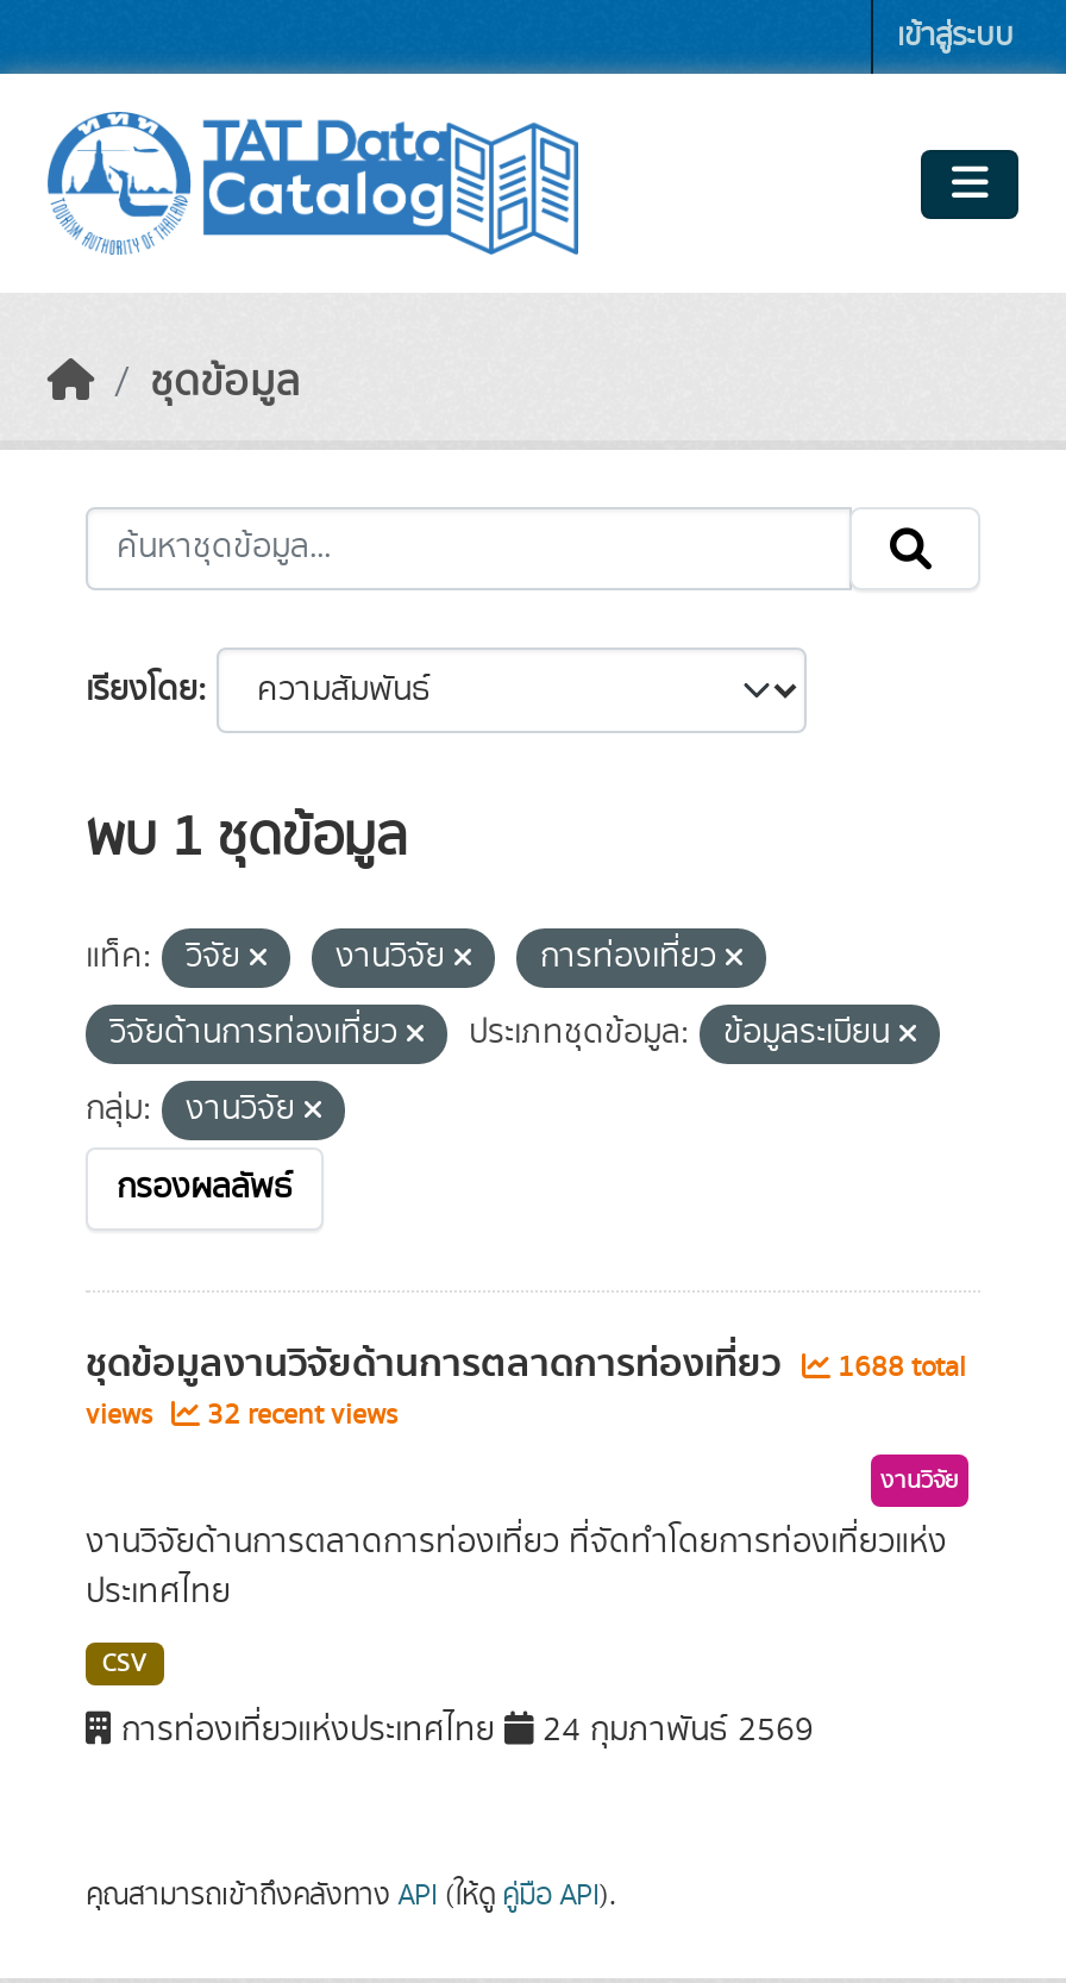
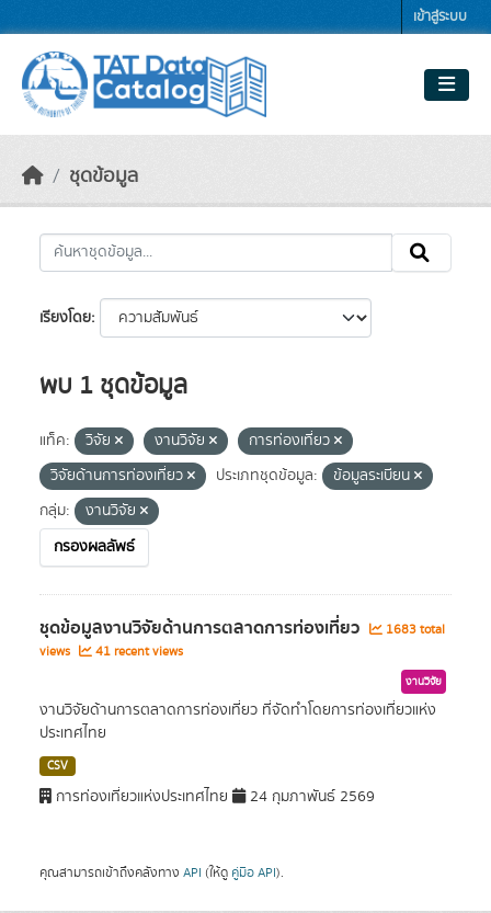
- ชุดข้อมูลงานวิจัยด้านการตลาดการท่องเที่ยว 1688 total
+ ชุดข้อมูลงานวิจัยด้านการตลาดการท่องเที่ยว 1683 total

- views 32 recent views
+ views 41 recent views
